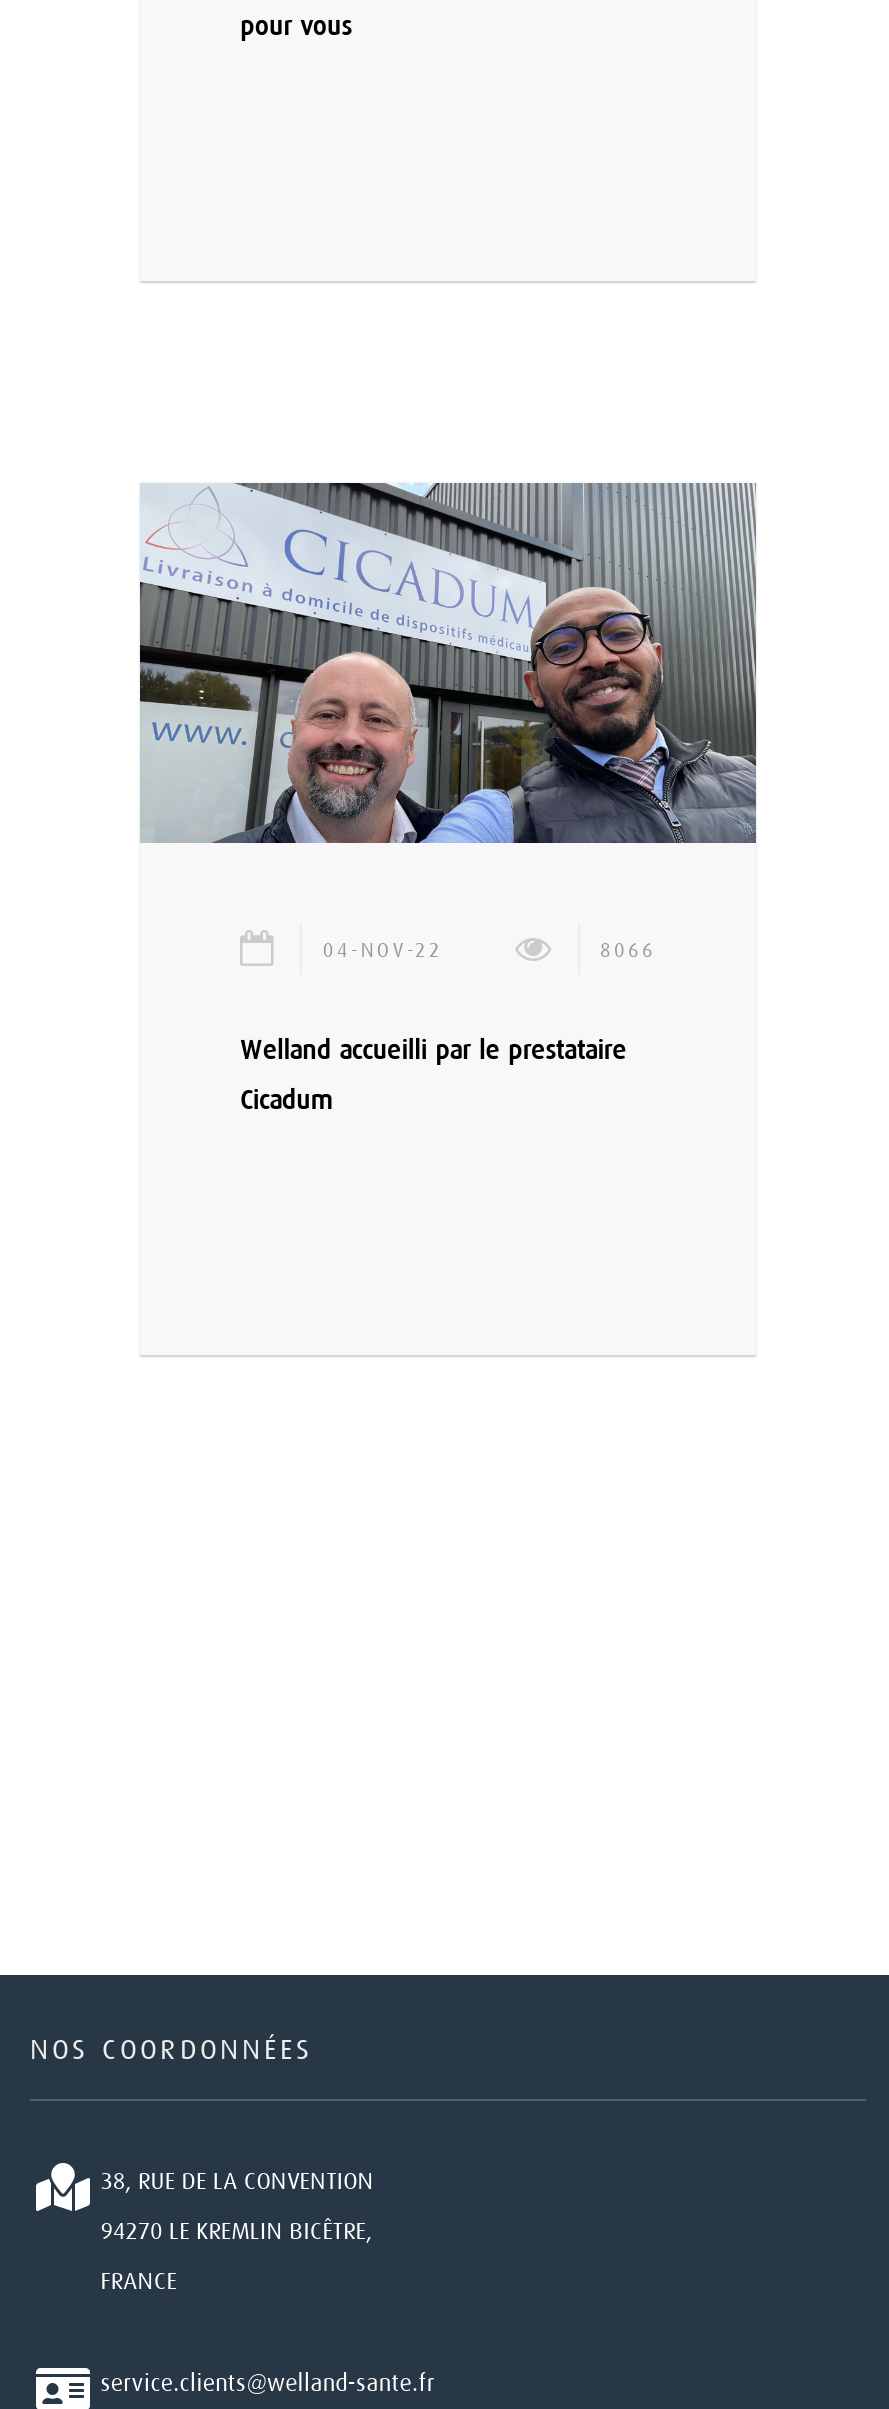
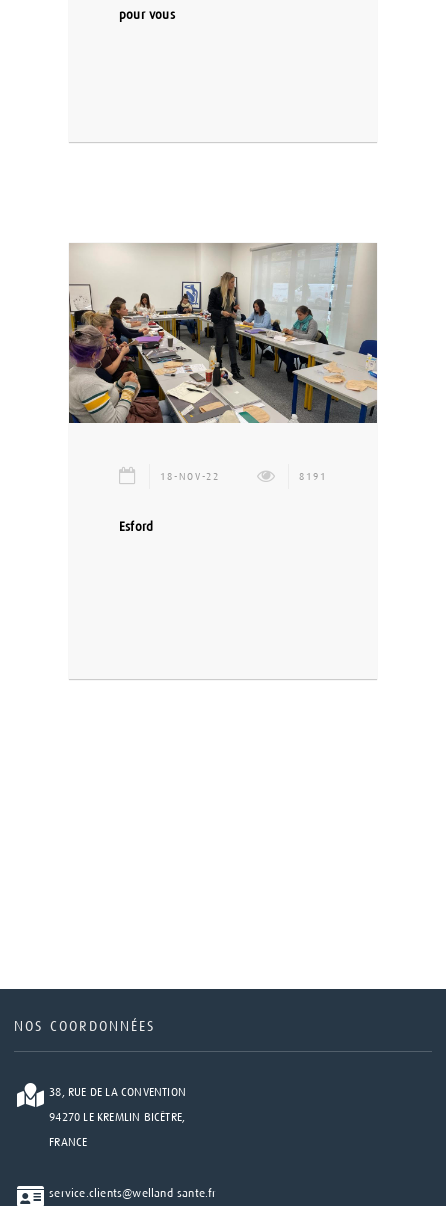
- [image]
+ [image]

- 04-NOV-22
- 8066
- Welland accueilli par le prestataire
- Cicadum
+ 18-NOV-22
+ 8191
+ Esford
